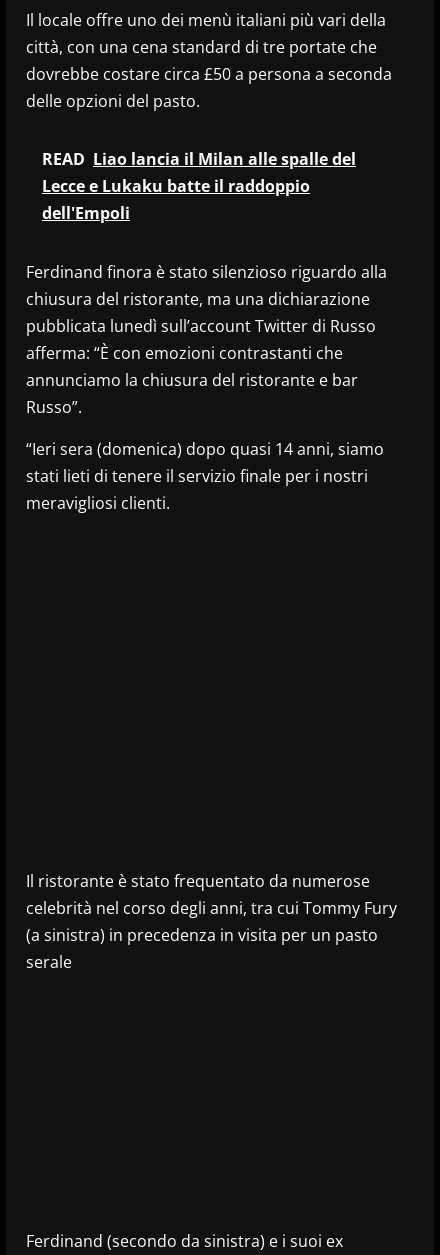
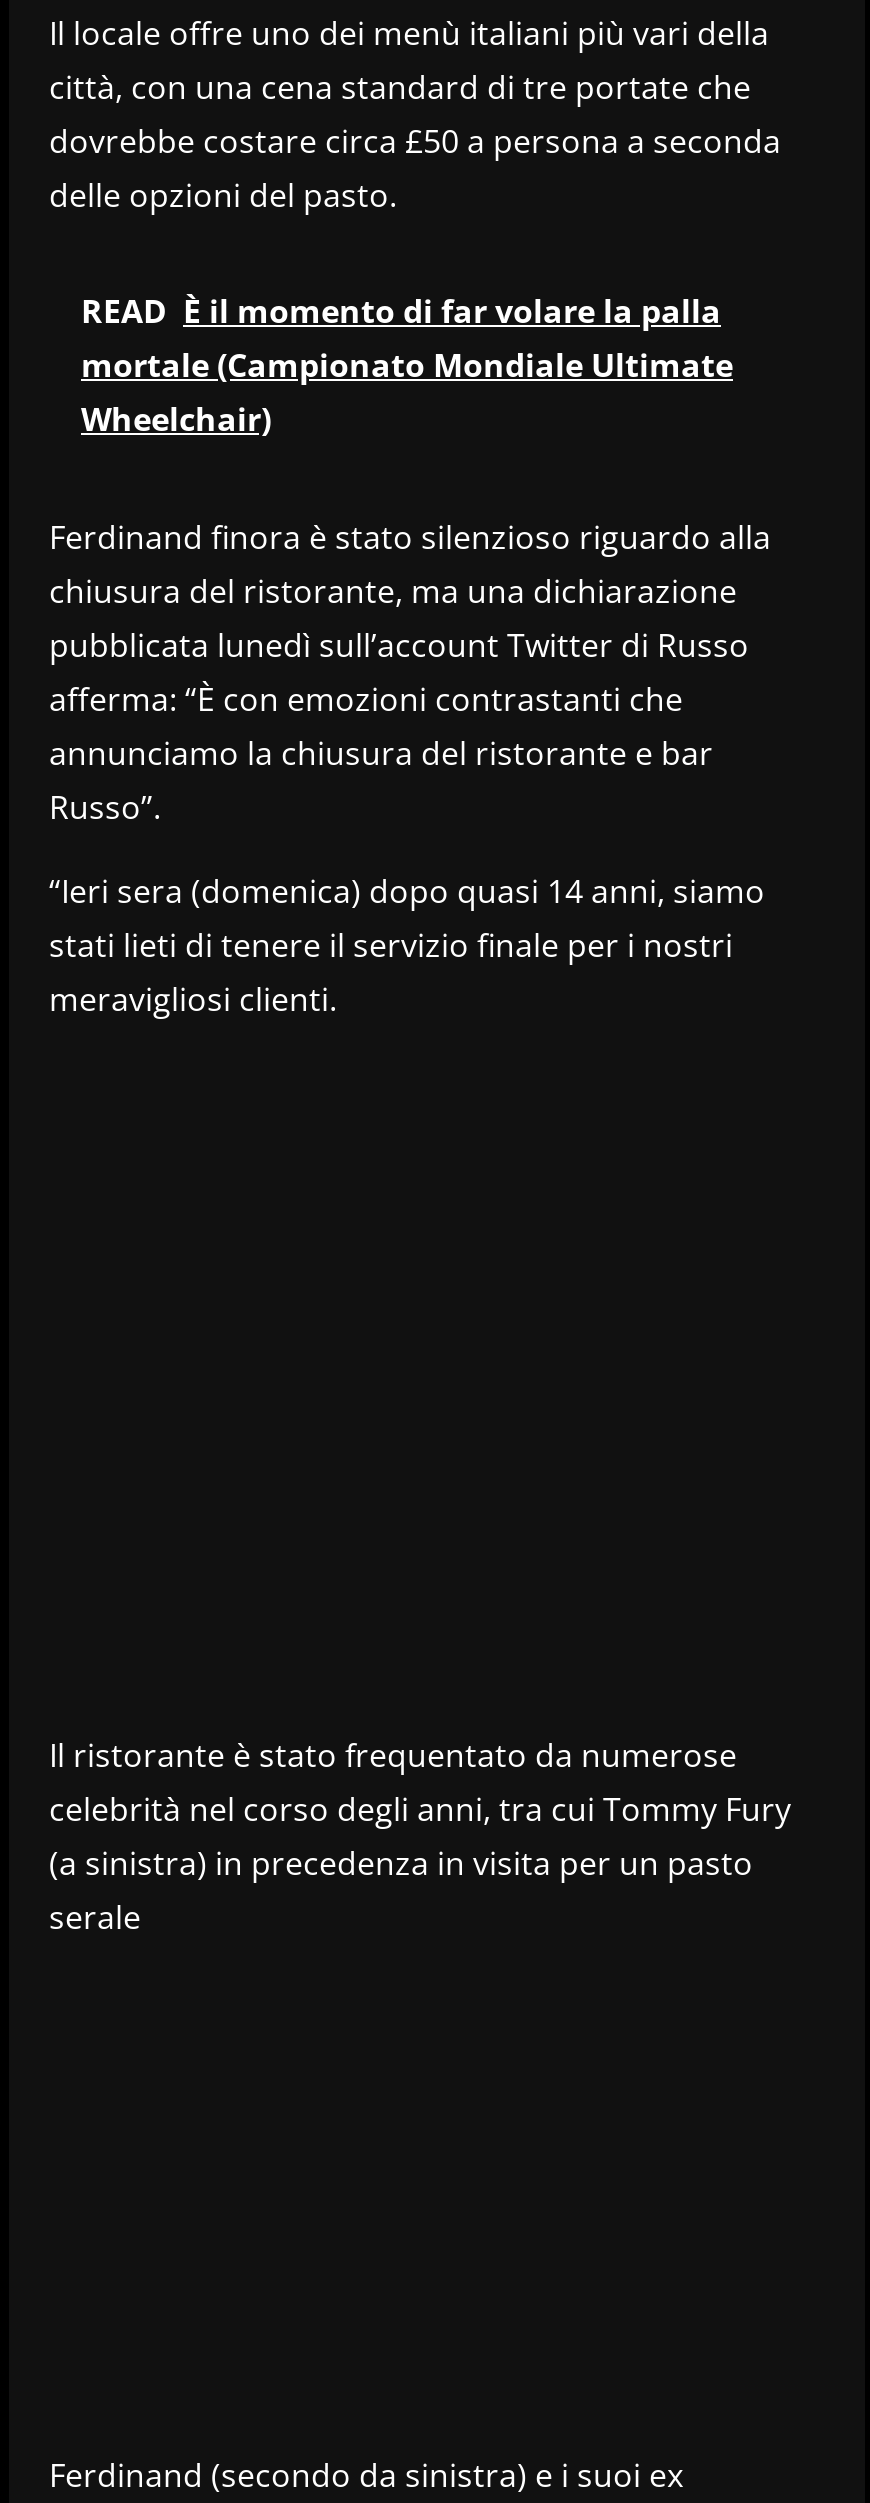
- READ Liao lancia il Milan alle spalle del
- Lecce e Lukaku batte il raddoppio
- dell'Empoli
+ READ È il momento di far volare la palla
+ mortale (Campionato Mondiale Ultimate
+ Wheelchair)
